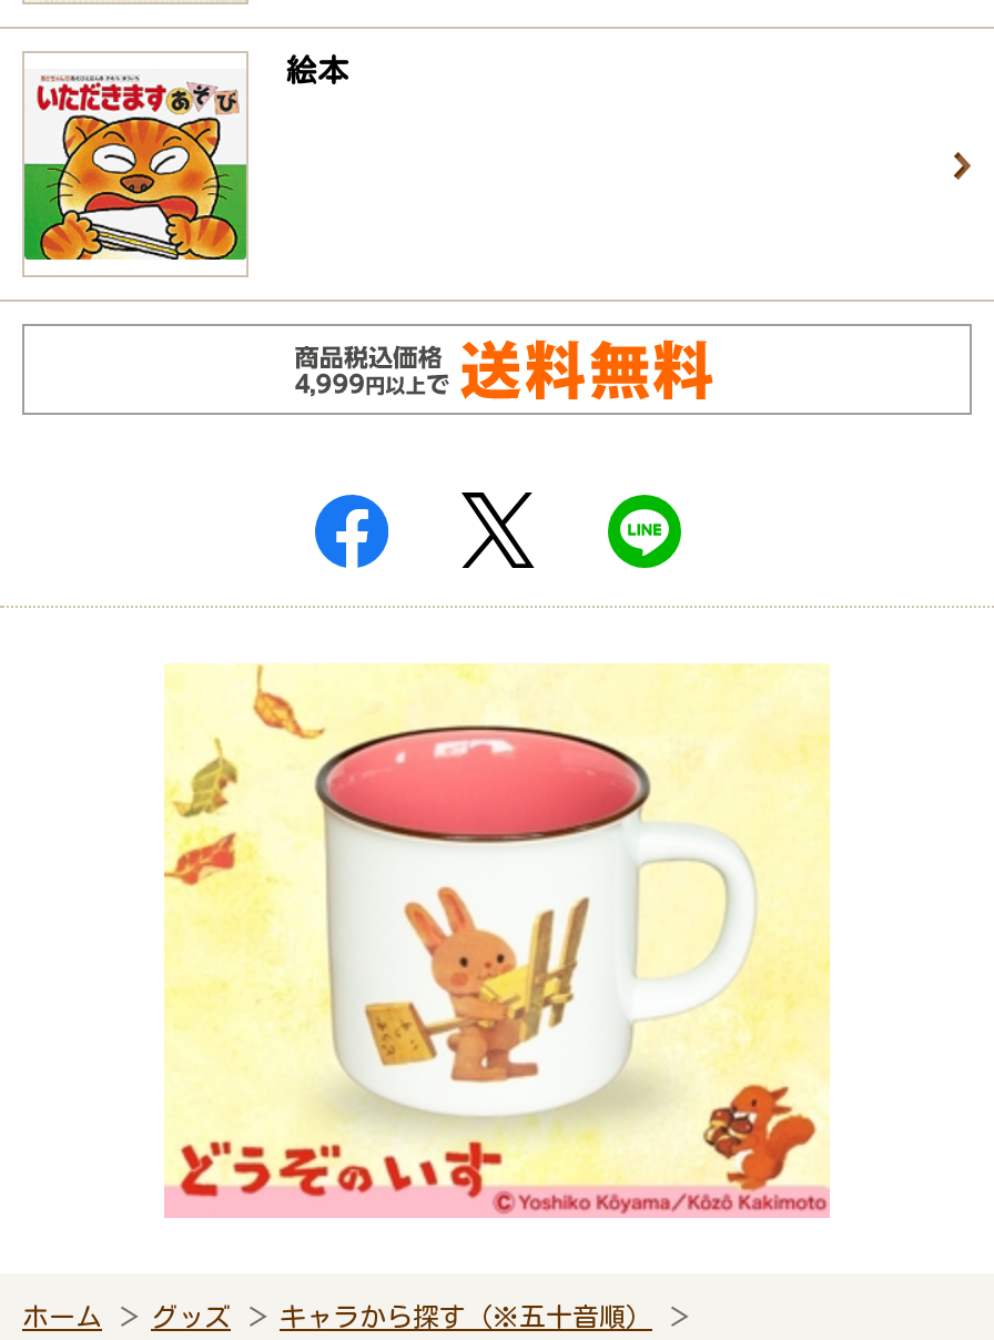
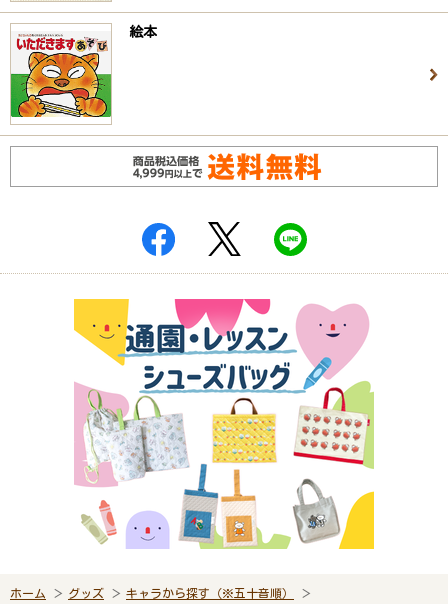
- [image]
+ [image]
